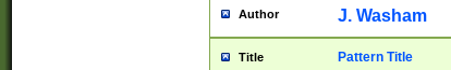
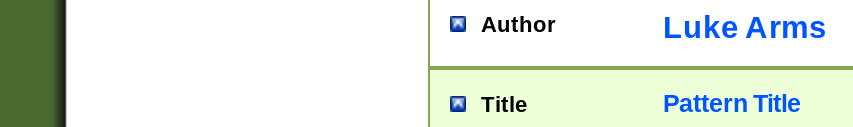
- J. Washam
+ Luke Arms
